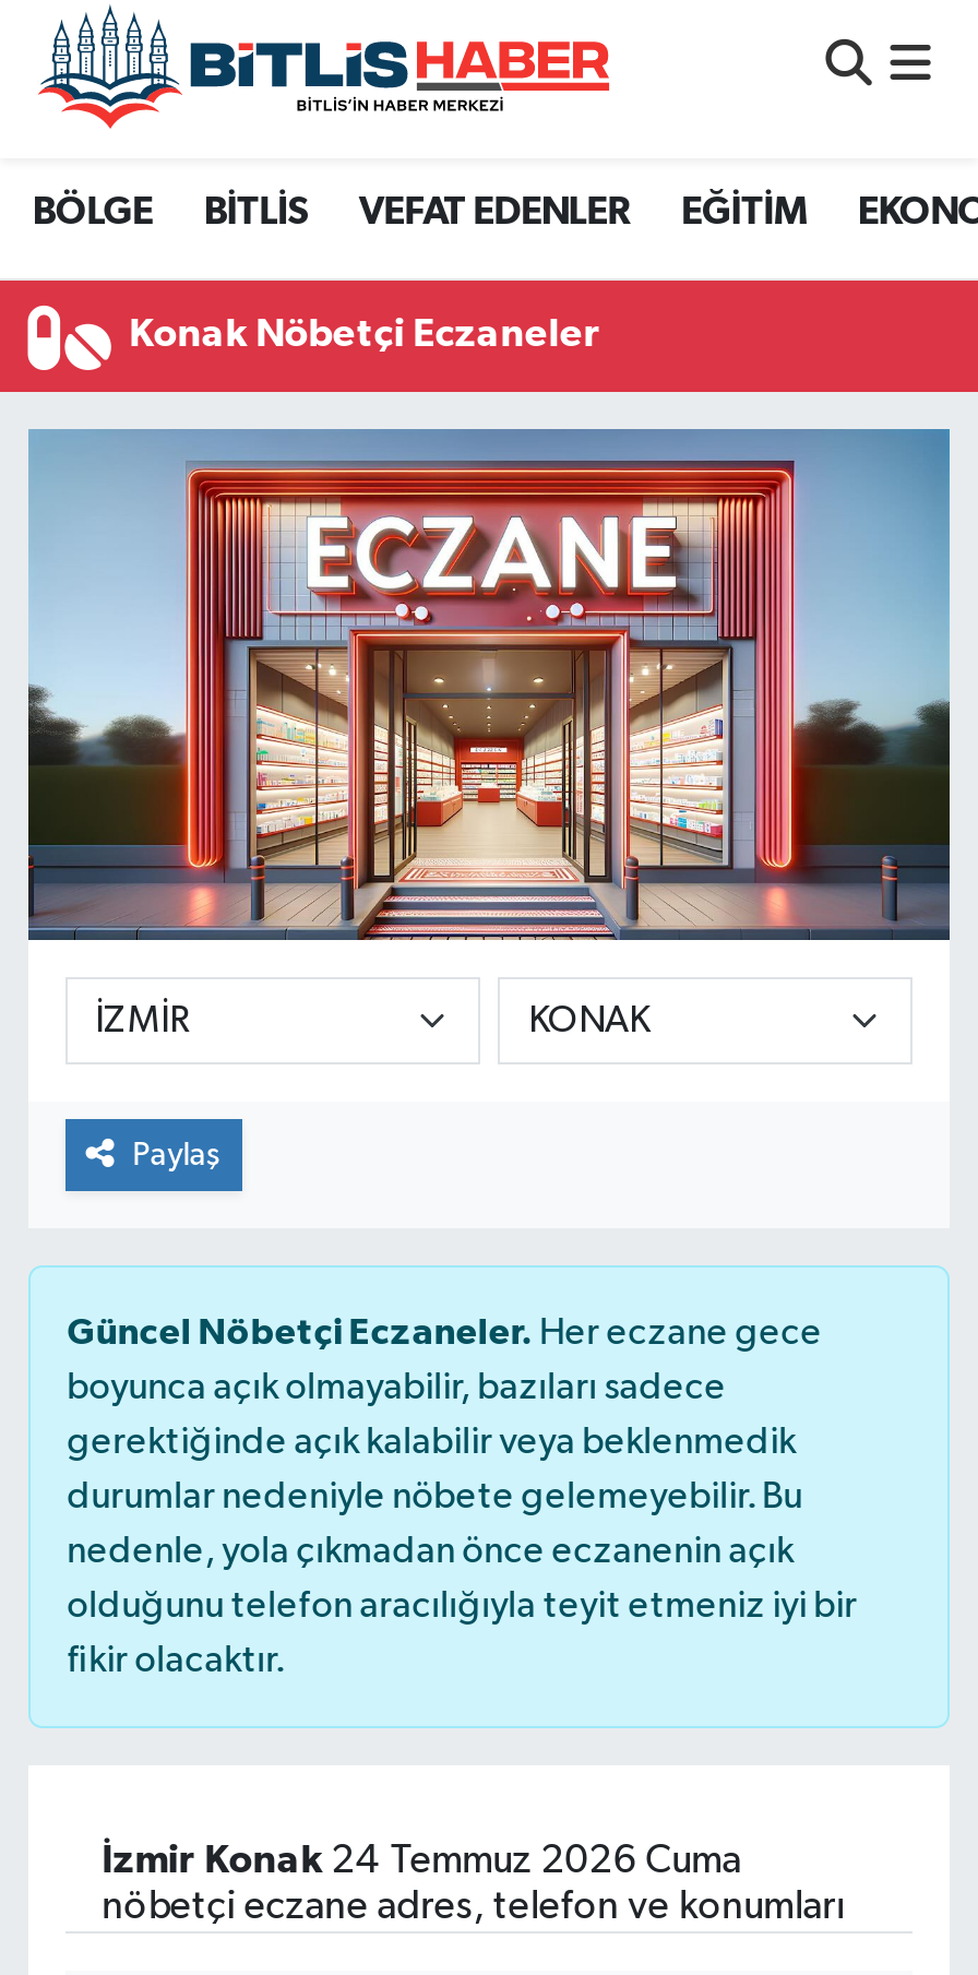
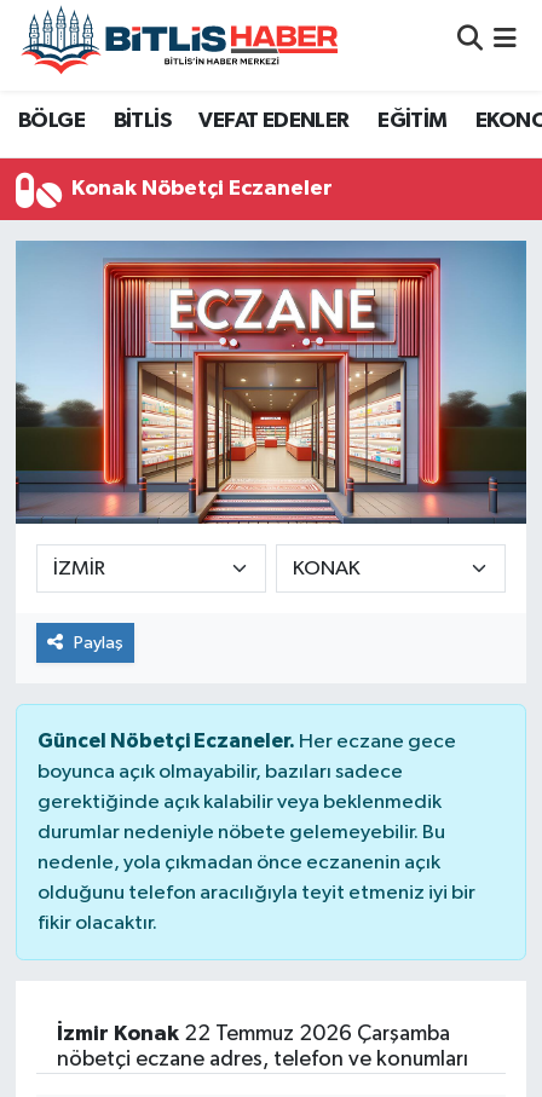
- İzmir Konak 24 Temmuz 2026 Cuma
+ İzmir Konak 22 Temmuz 2026 Çarşamba
